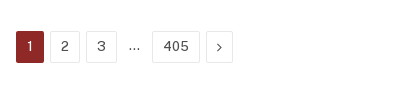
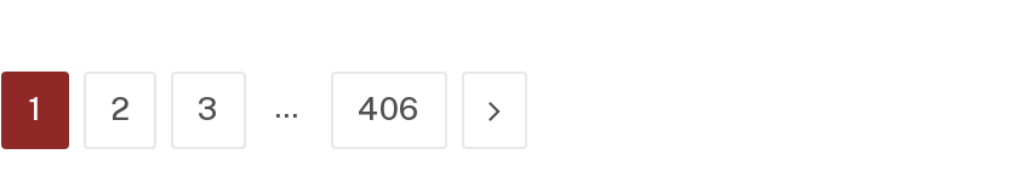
- 405
+ 406
